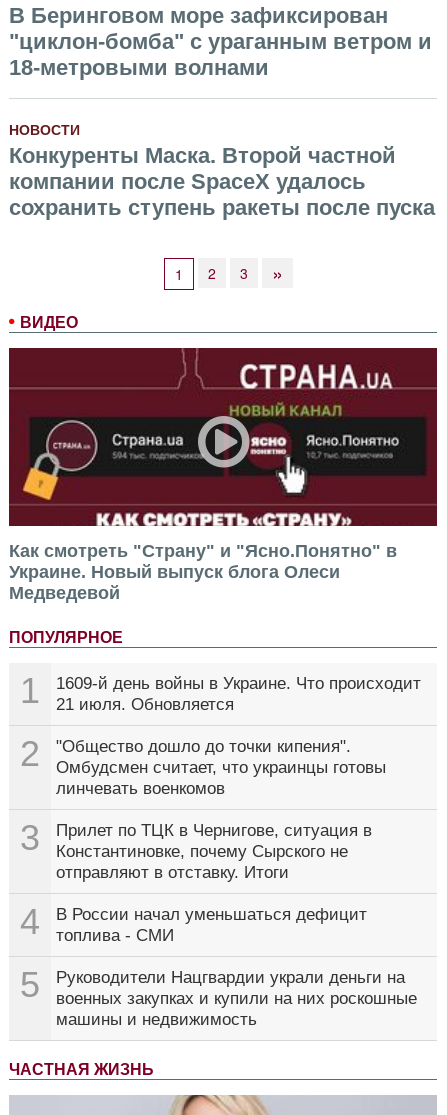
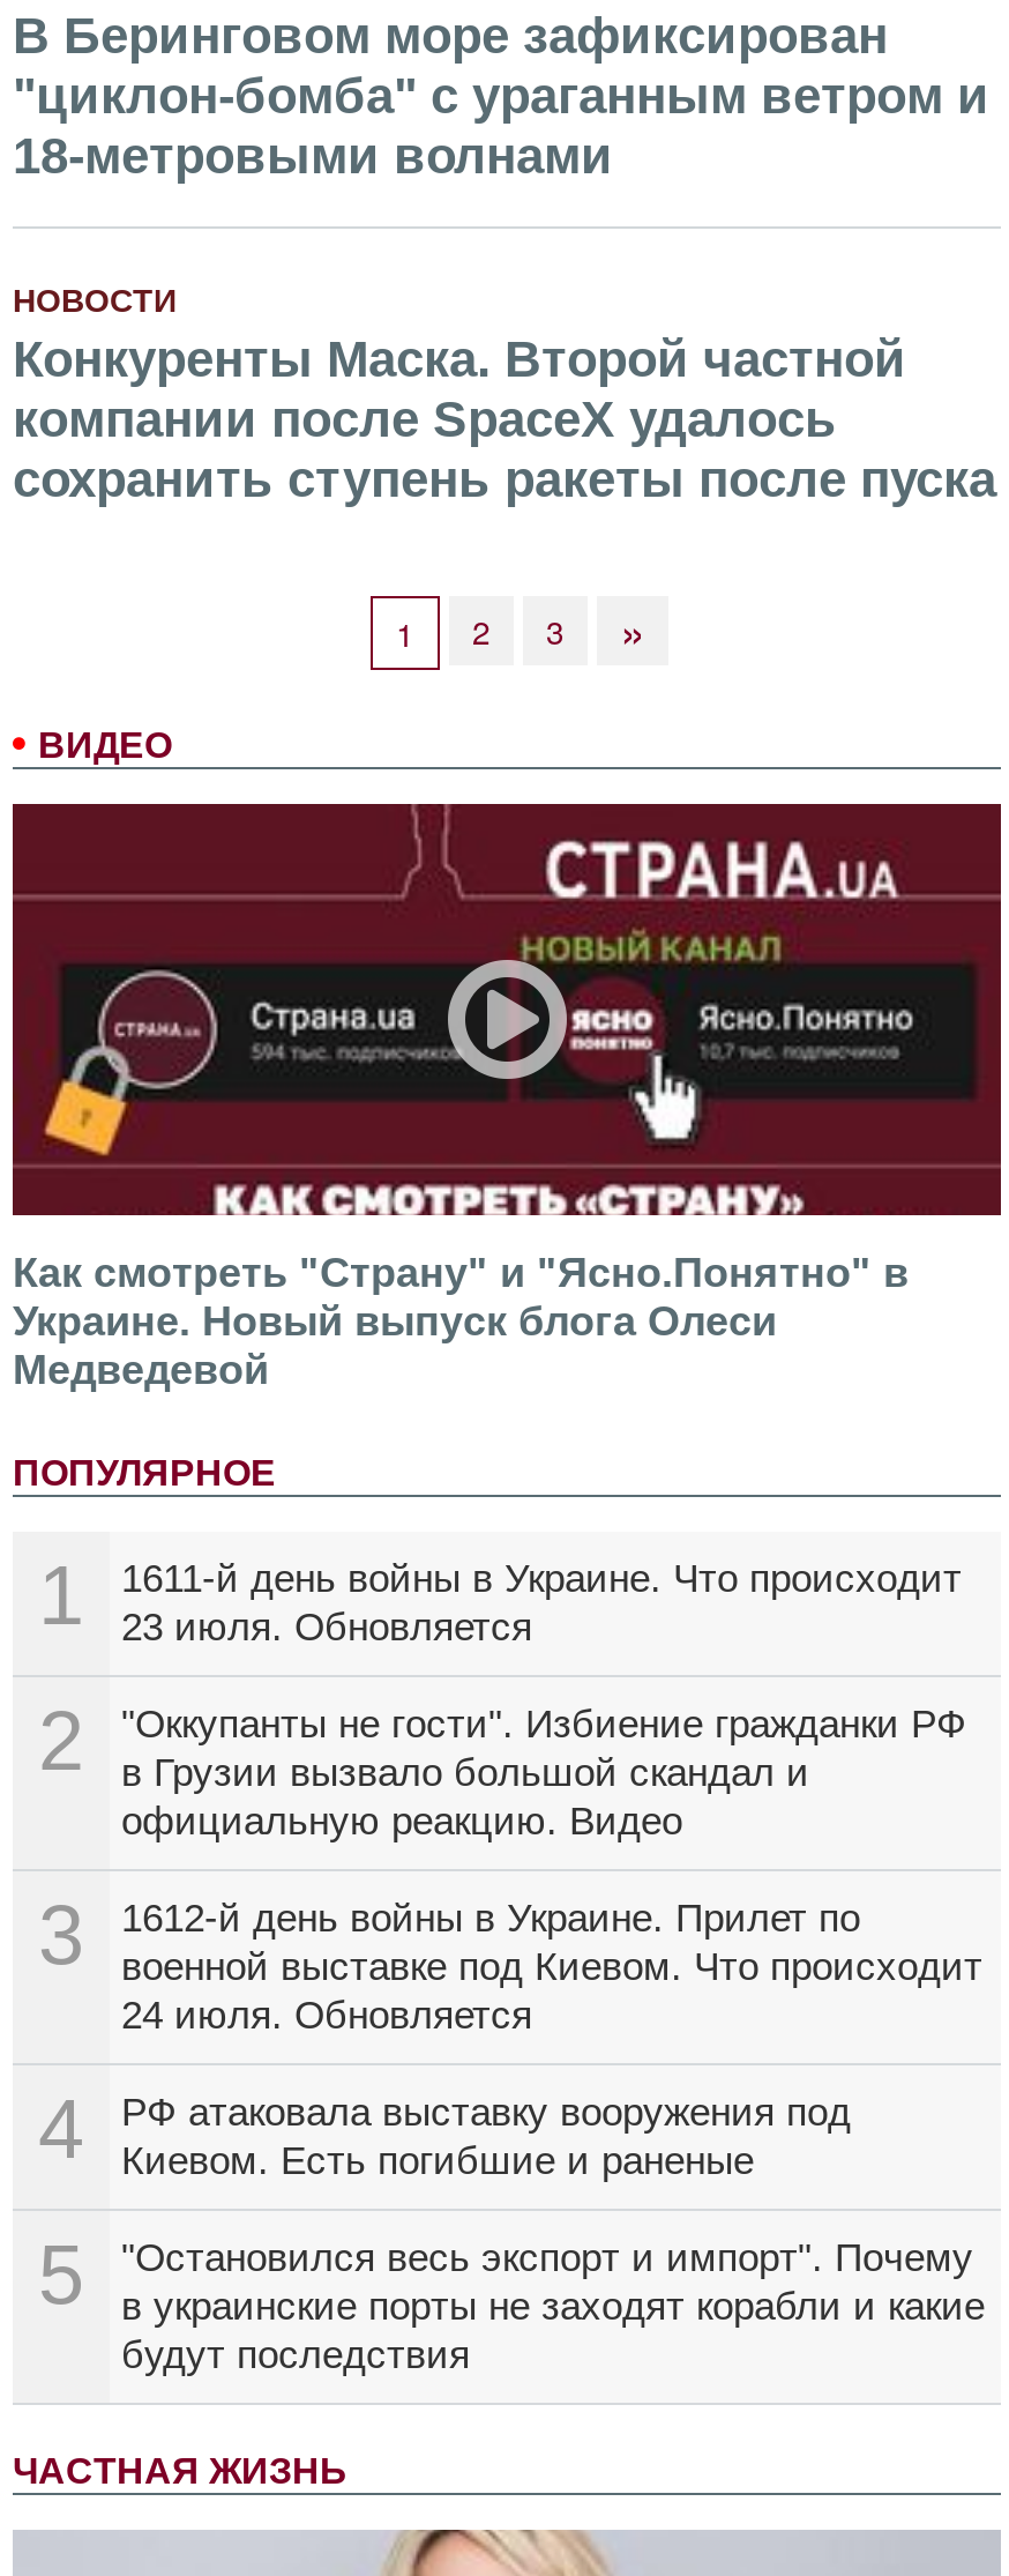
- 1609-й день войны в Украине. Что происходит
+ 1611-й день войны в Украине. Что происходит

- 21 июля. Обновляется
+ 23 июля. Обновляется

- "Общество дошло до точки кипения".
- Омбудсмен считает, что украинцы готовы
- линчевать военкомов
+ "Оккупанты не гости". Избиение гражданки РФ
+ в Грузии вызвало большой скандал и
+ официальную реакцию. Видео

- Прилет по ТЦК в Чернигове, ситуация в
- Константиновке, почему Сырского не
- отправляют в отставку. Итоги
+ 1612-й день войны в Украине. Прилет по
+ военной выставке под Киевом. Что происходит
+ 24 июля. Обновляется

- В России начал уменьшаться дефицит
- топлива - СМИ
+ РФ атаковала выставку вооружения под
+ Киевом. Есть погибшие и раненые

- Руководители Нацгвардии украли деньги на
- военных закупках и купили на них роскошные
- машины и недвижимость
+ "Остановился весь экспорт и импорт". Почему
+ в украинские порты не заходят корабли и какие
+ будут последствия
